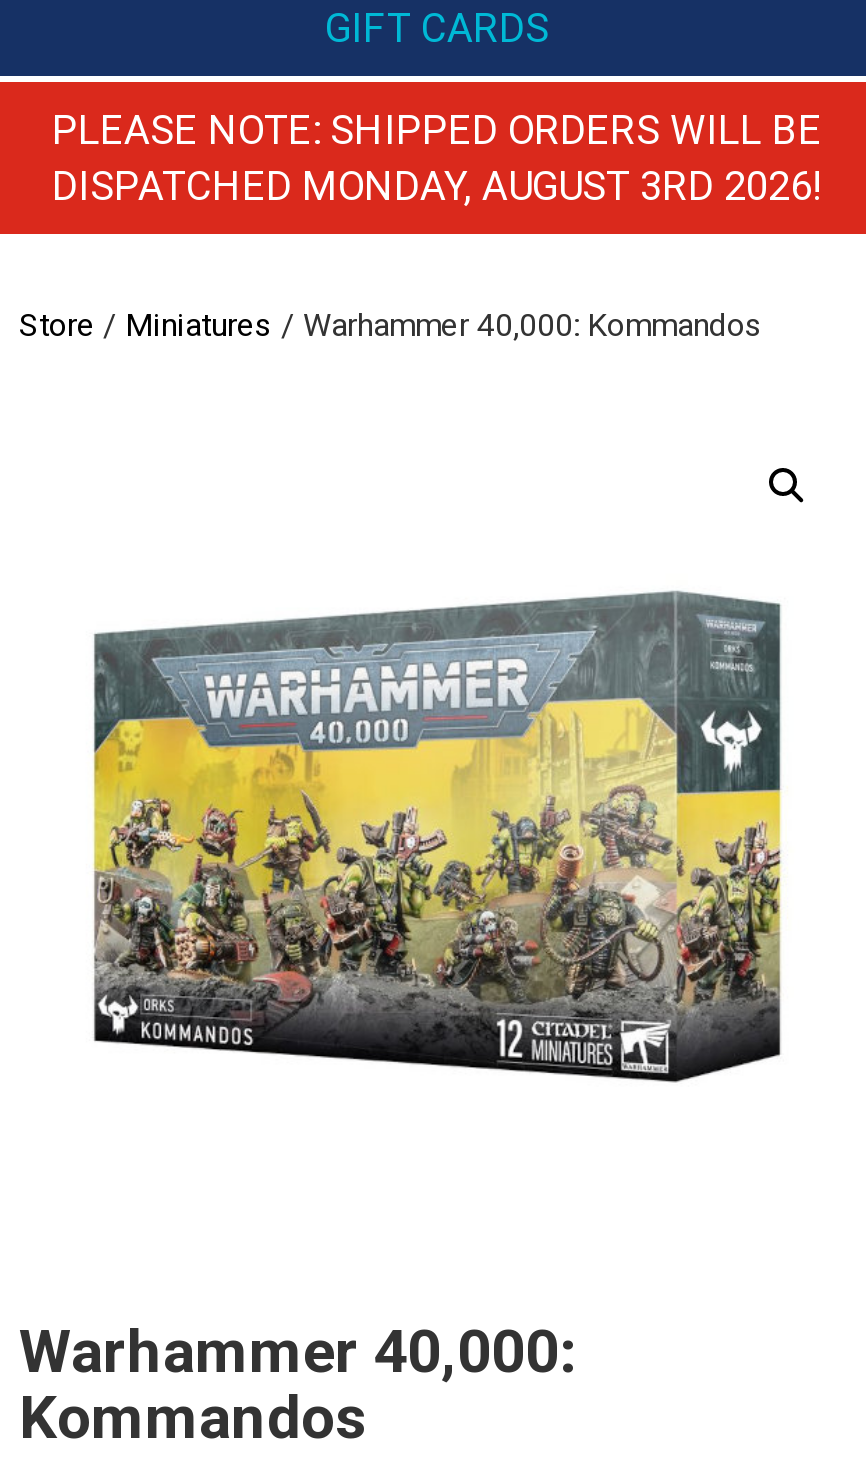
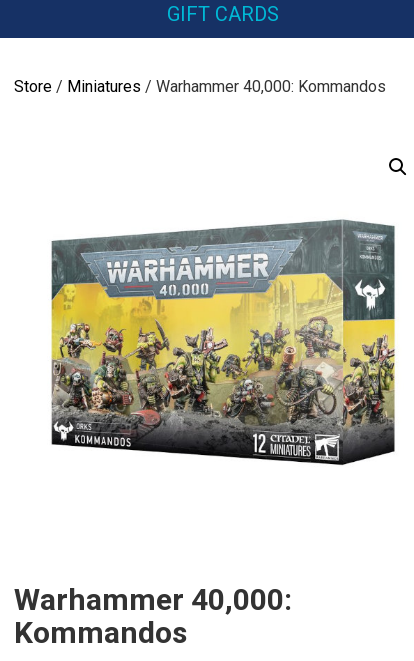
- PLEASE NOTE: SHIPPED ORDERS WILL BE
- DISPATCHED MONDAY, AUGUST 3RD 2026!
